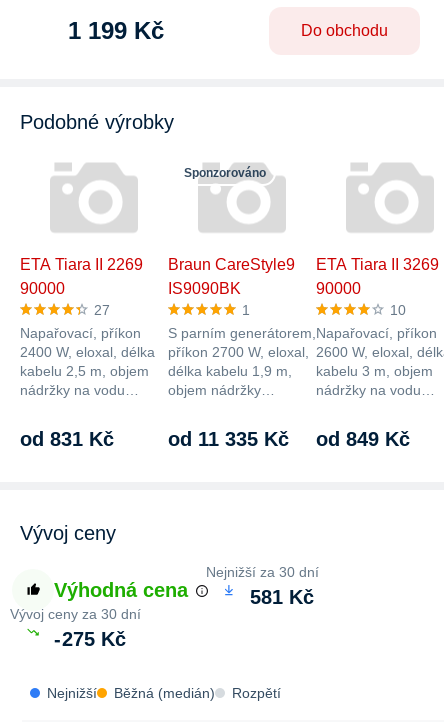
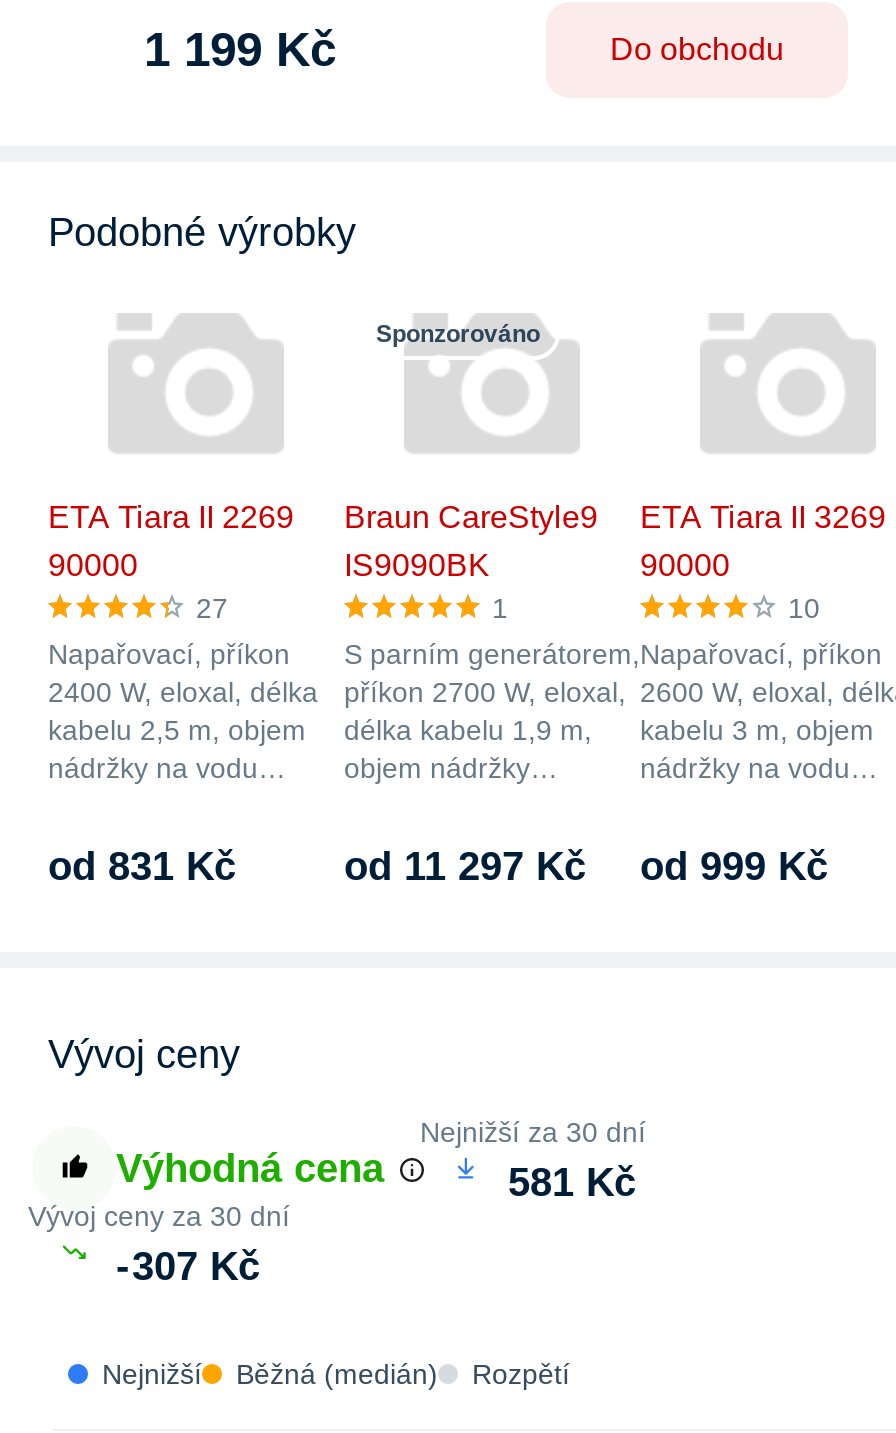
- od 11 335 Kč
+ od 11 297 Kč

- od 849 Kč
+ od 999 Kč

- -275 Kč
+ -307 Kč
